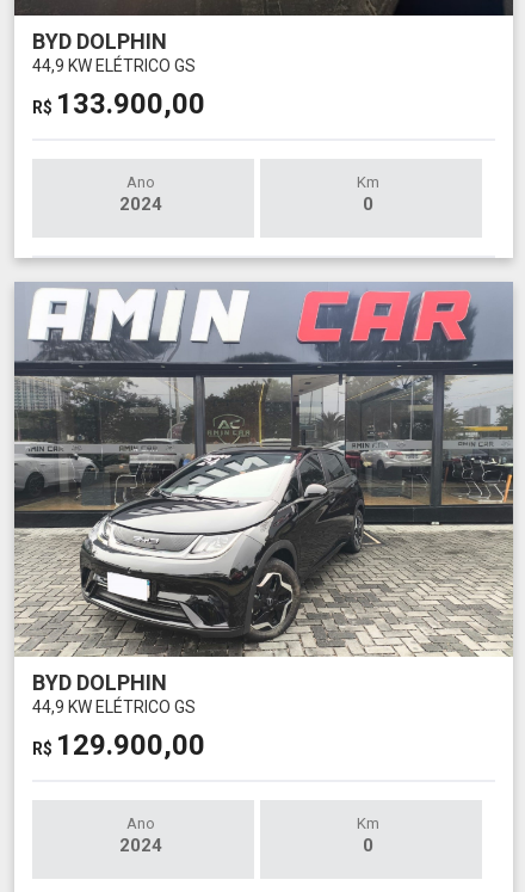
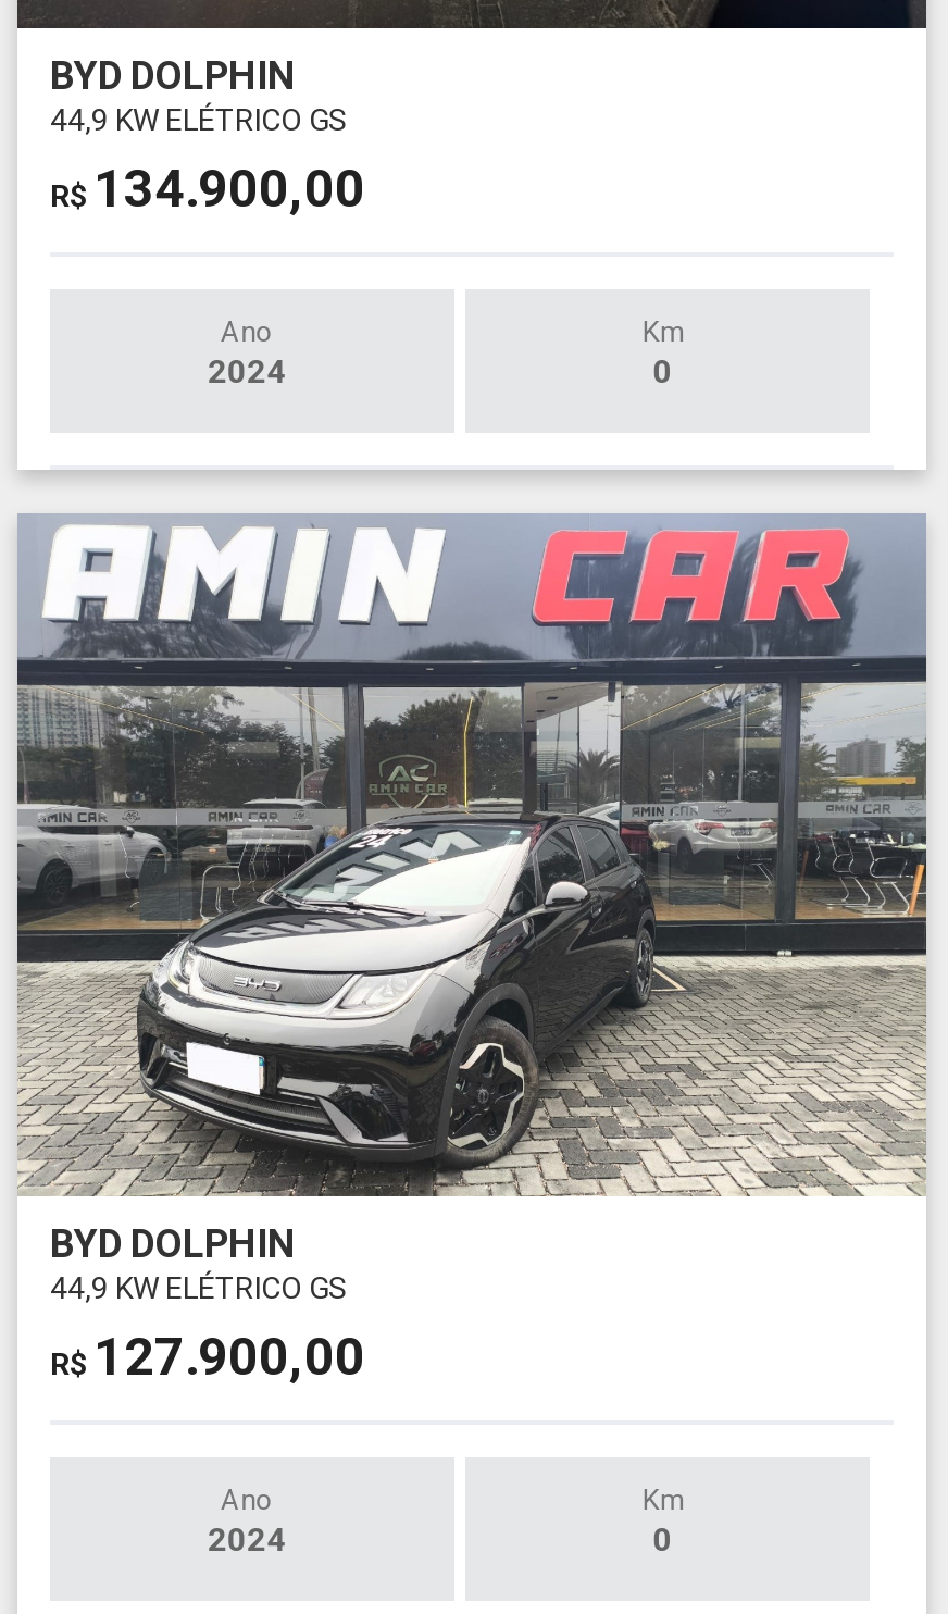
- R$133.900,00
+ R$134.900,00

- R$129.900,00
+ R$127.900,00
